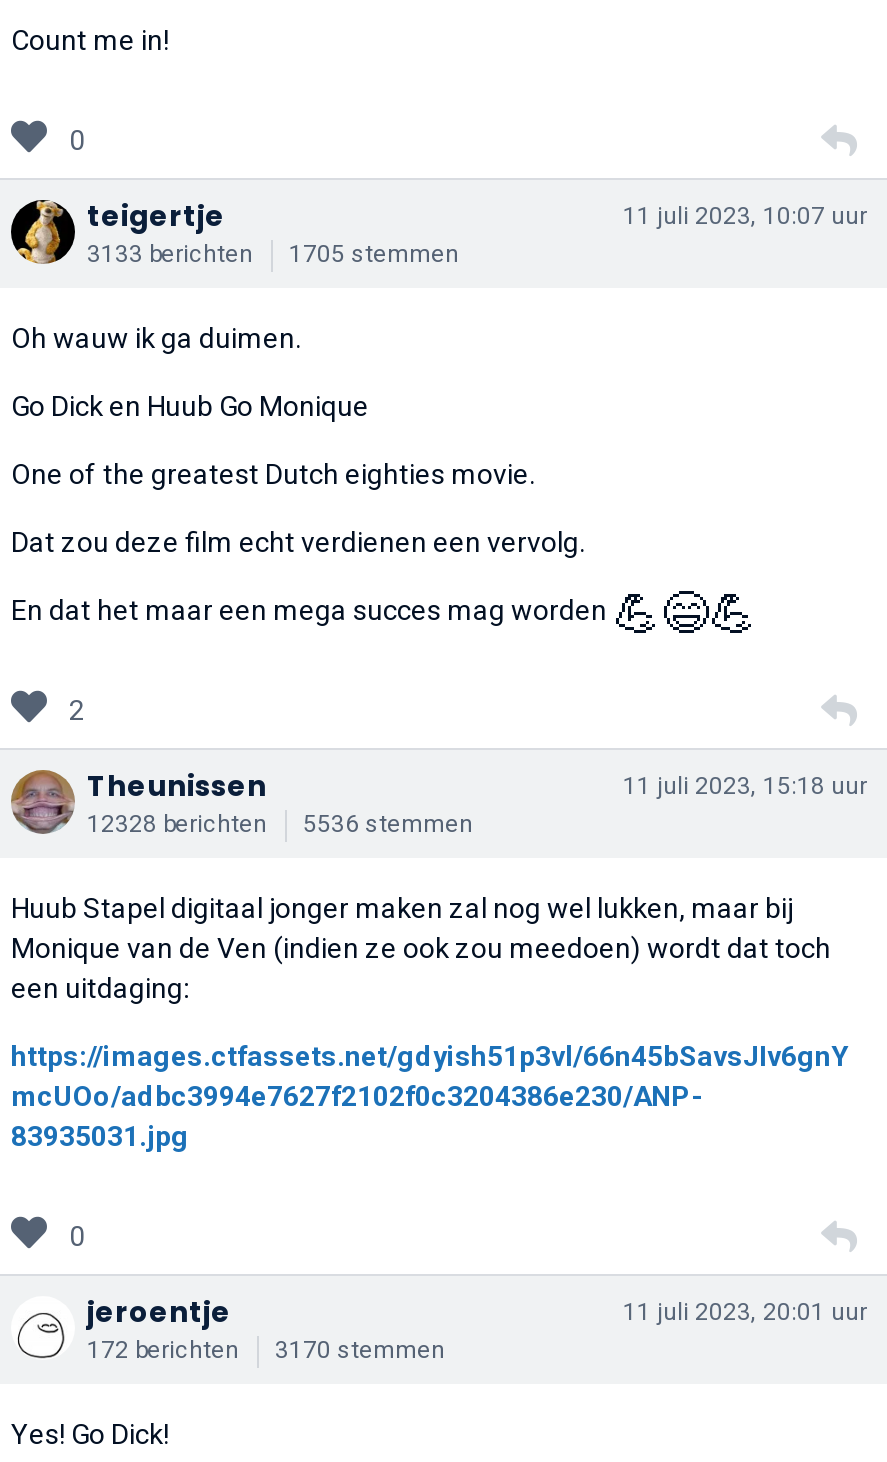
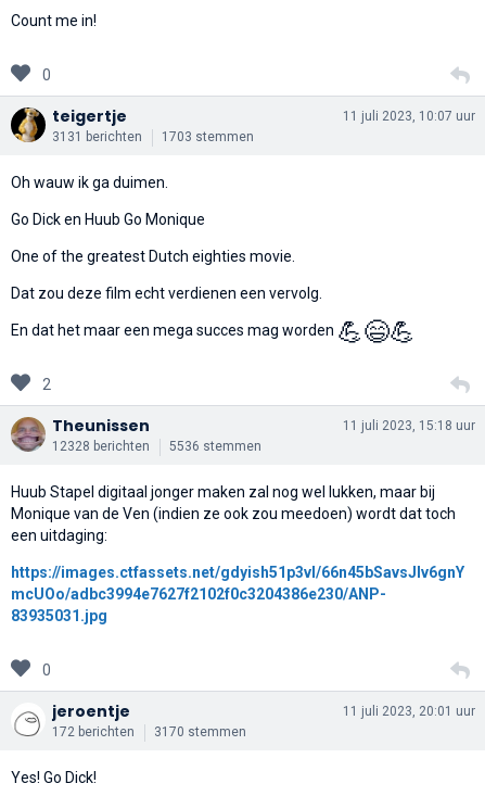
- 3133 berichten
+ 3131 berichten

- 1705 stemmen
+ 1703 stemmen
